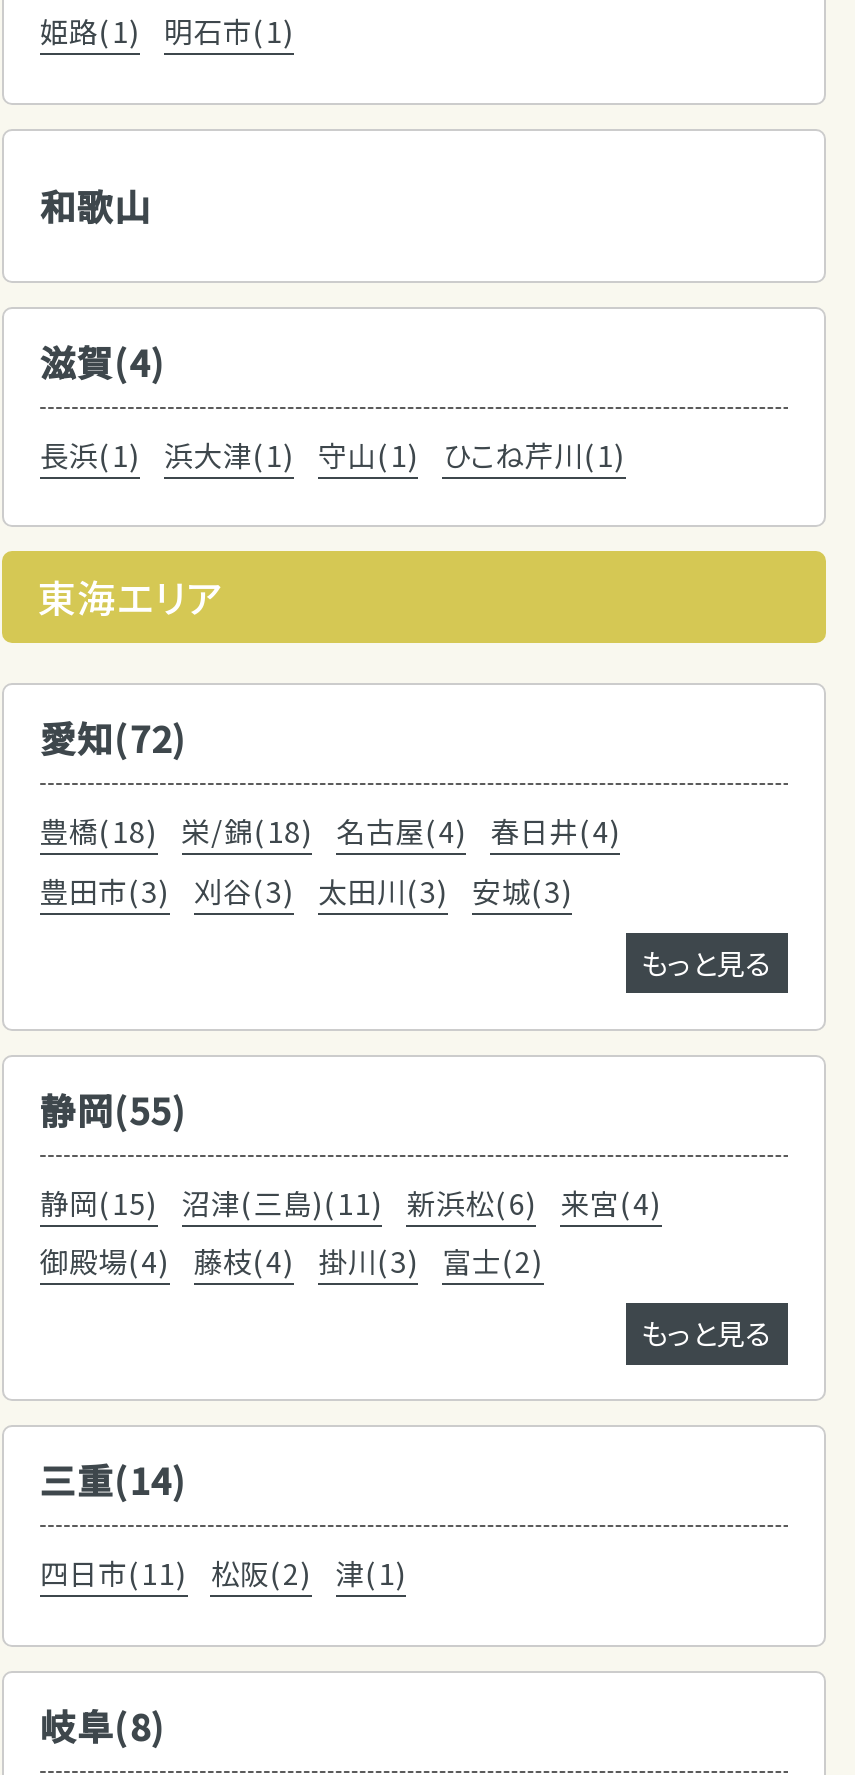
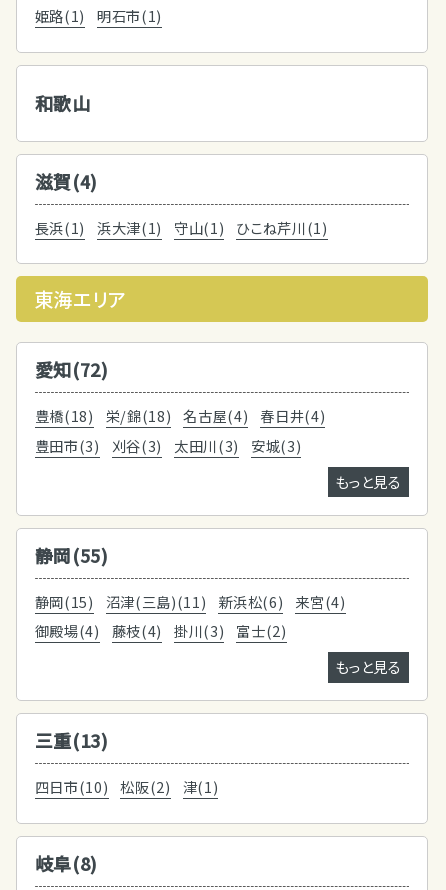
- 三重(14)
+ 三重(13)

- 四日市(11) 松阪(2) 津(1)
+ 四日市(10) 松阪(2) 津(1)
